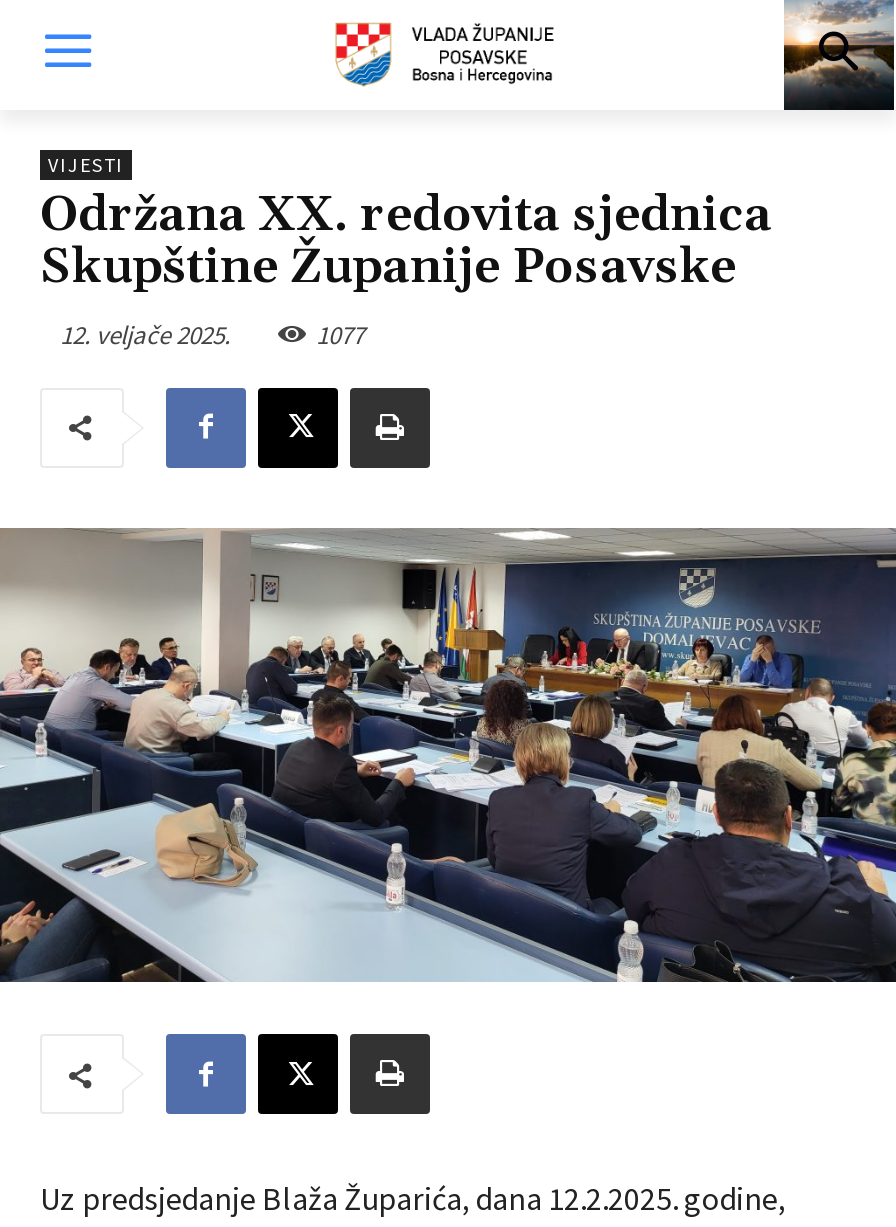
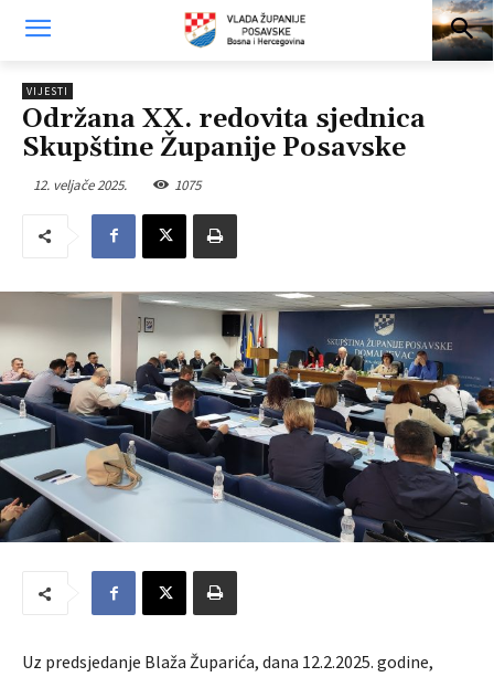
- 1077
+ 1075
